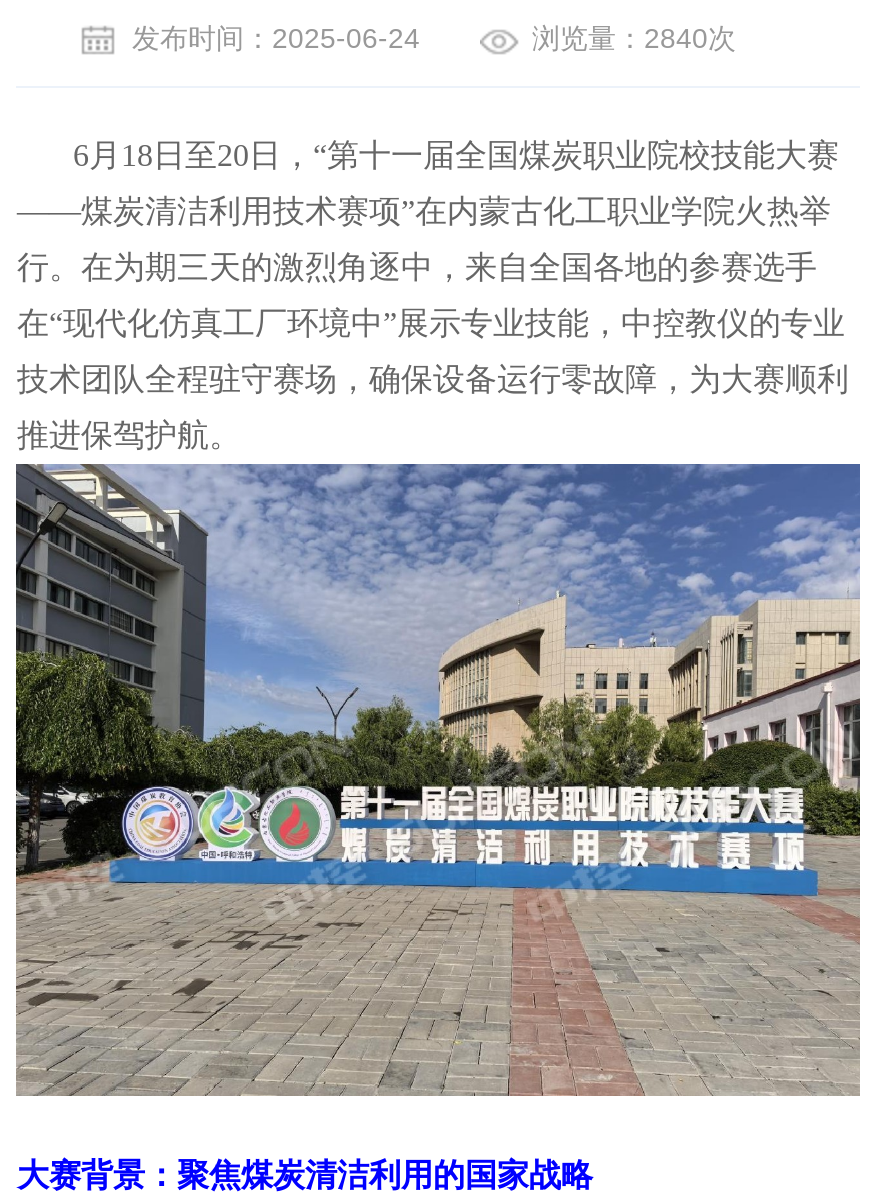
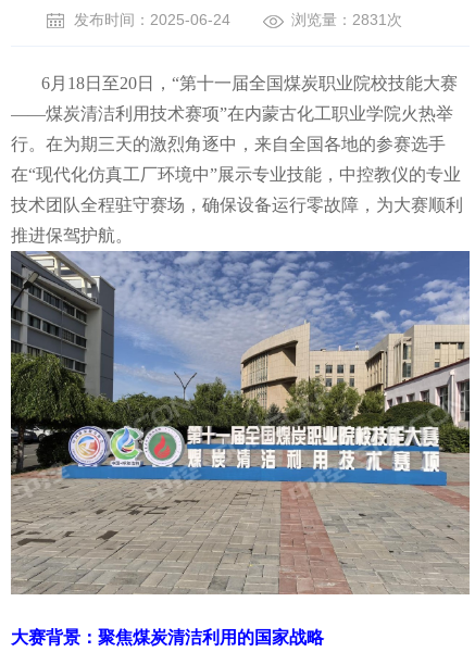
- 浏览量：2840次
+ 浏览量：2831次
